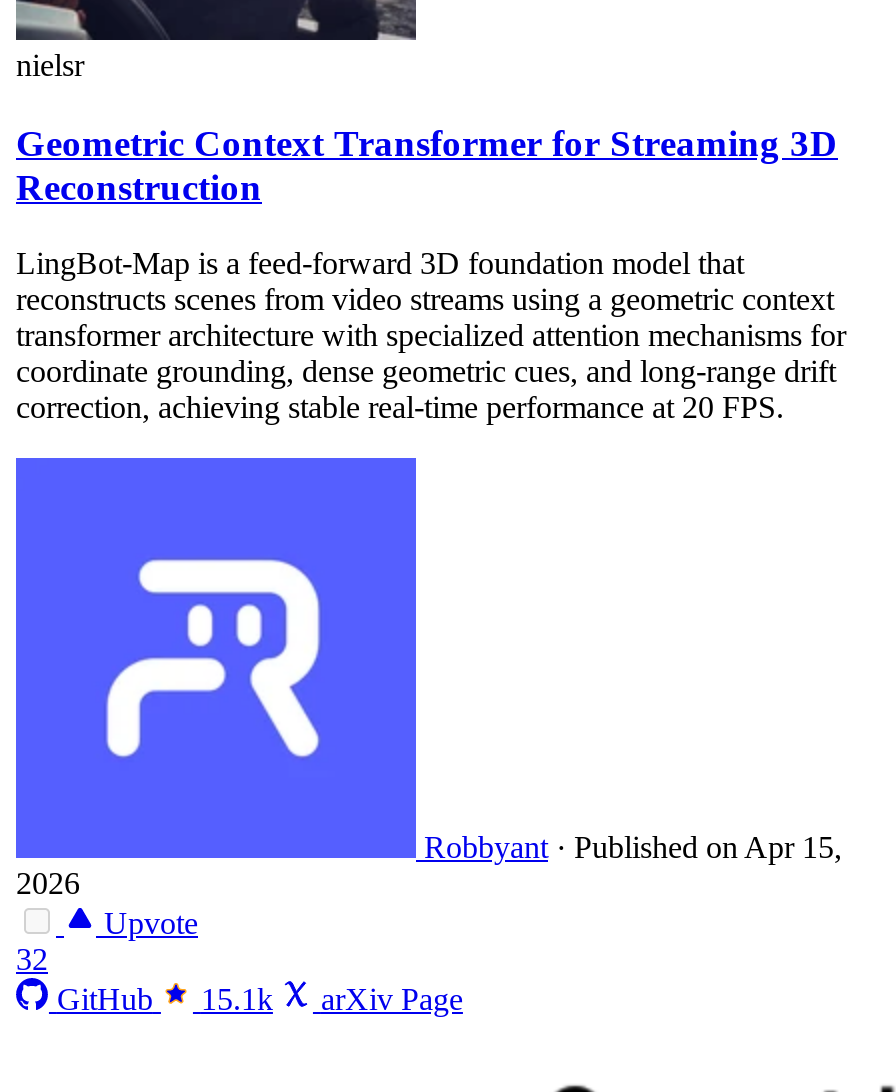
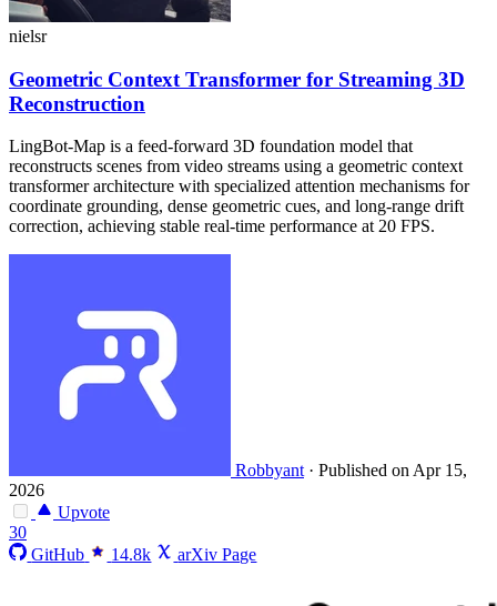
- 32
+ 30

- GitHub 15.1k arXiv Page
+ GitHub 14.8k arXiv Page
